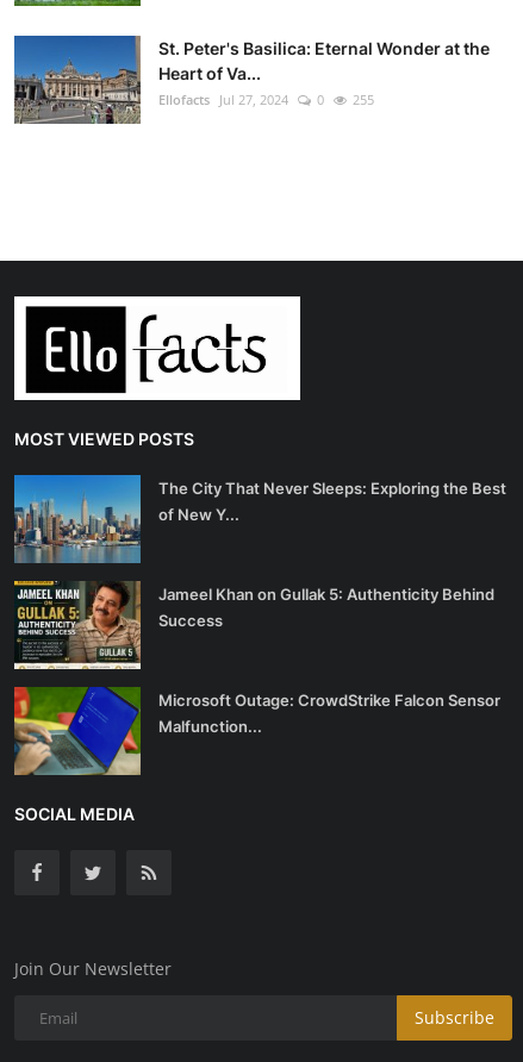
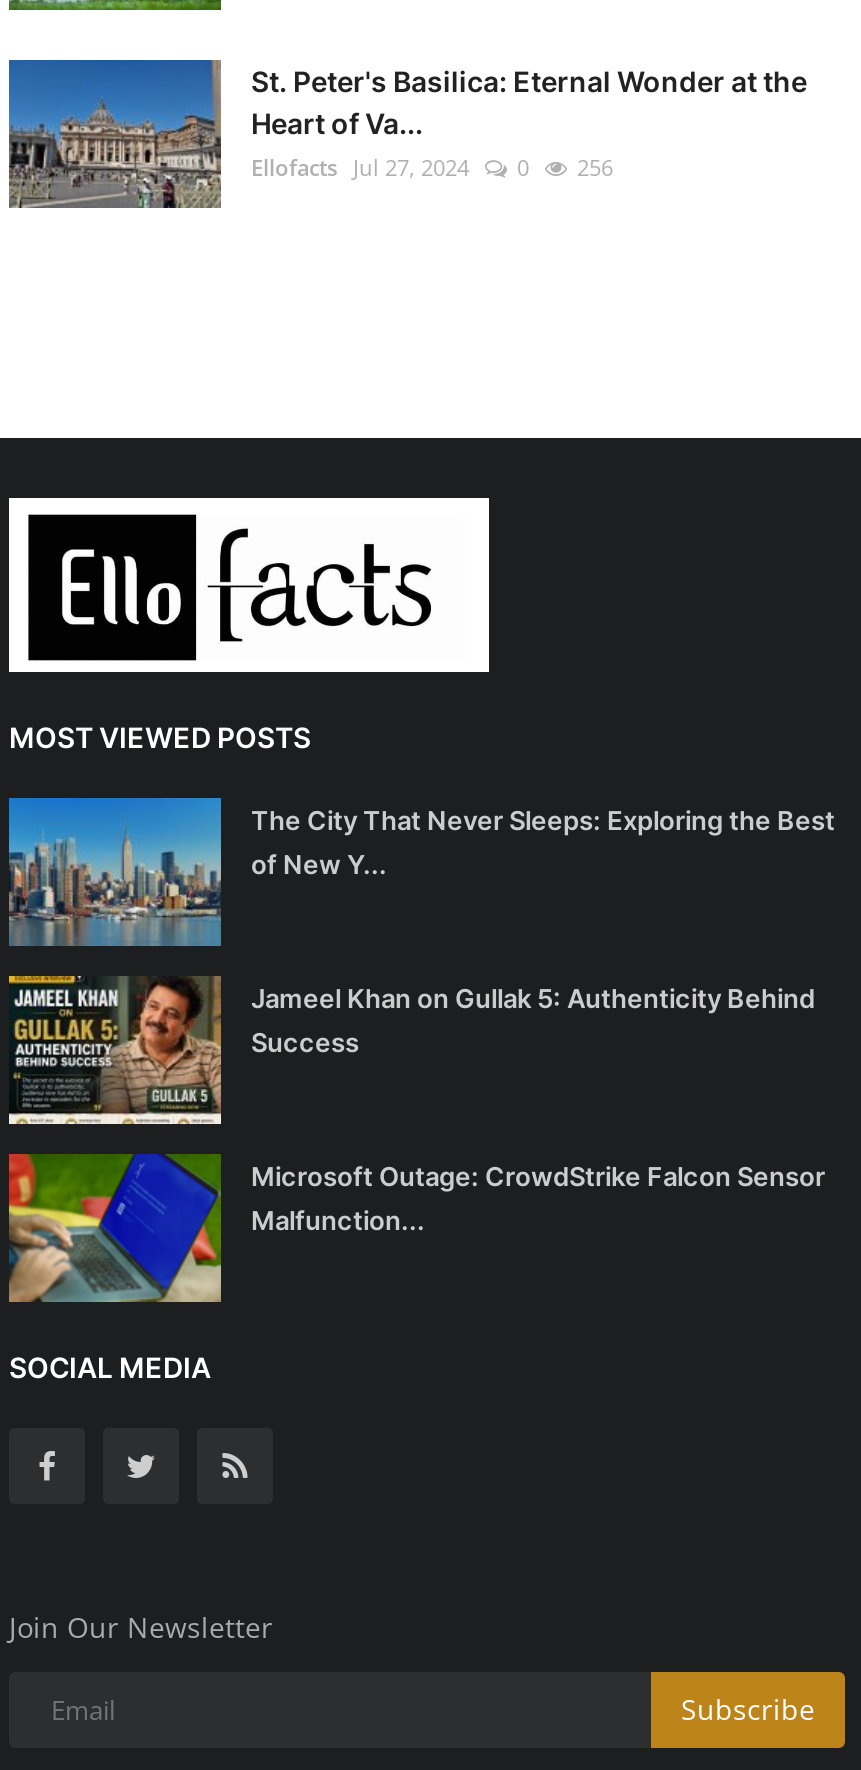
- Ellofacts Jul 27, 2024 0 255
+ Ellofacts Jul 27, 2024 0 256
